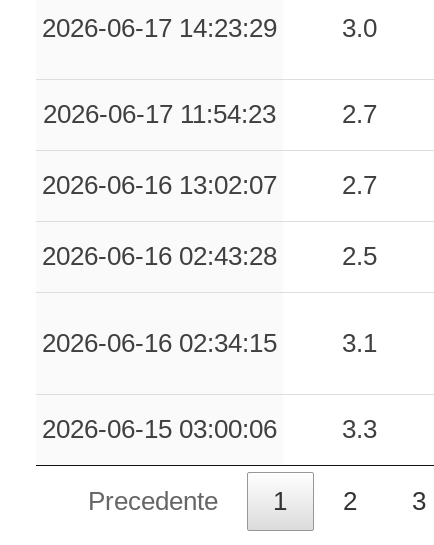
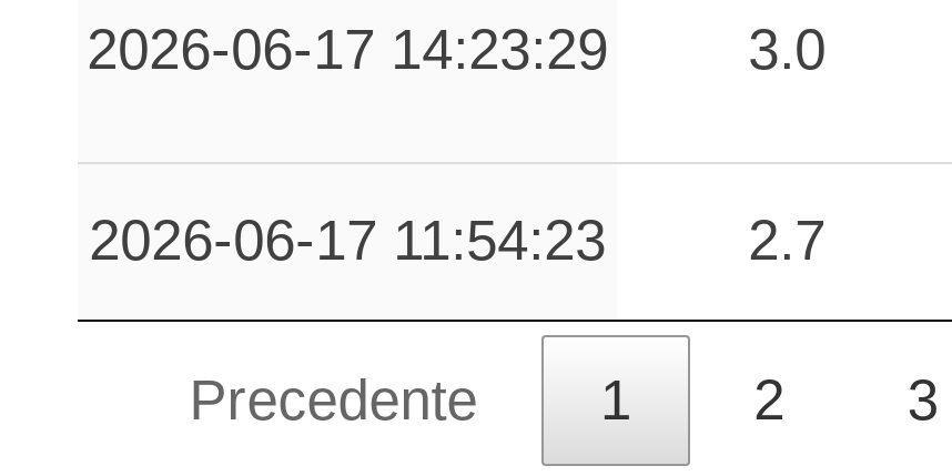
- 2026-06-16 13:02:07
- 2.7
- 2026-06-16 02:43:28
- 2.5
- 2026-06-16 02:34:15
- 3.1
- 2026-06-15 03:00:06
- 3.3
